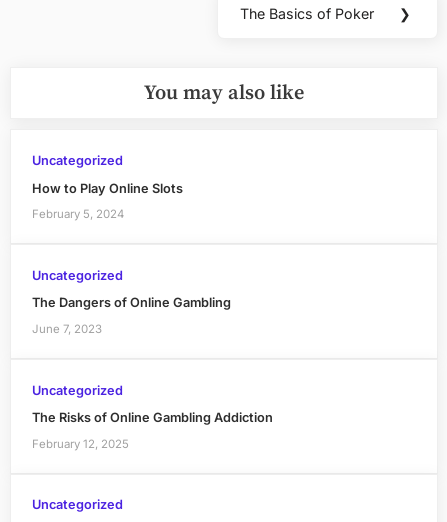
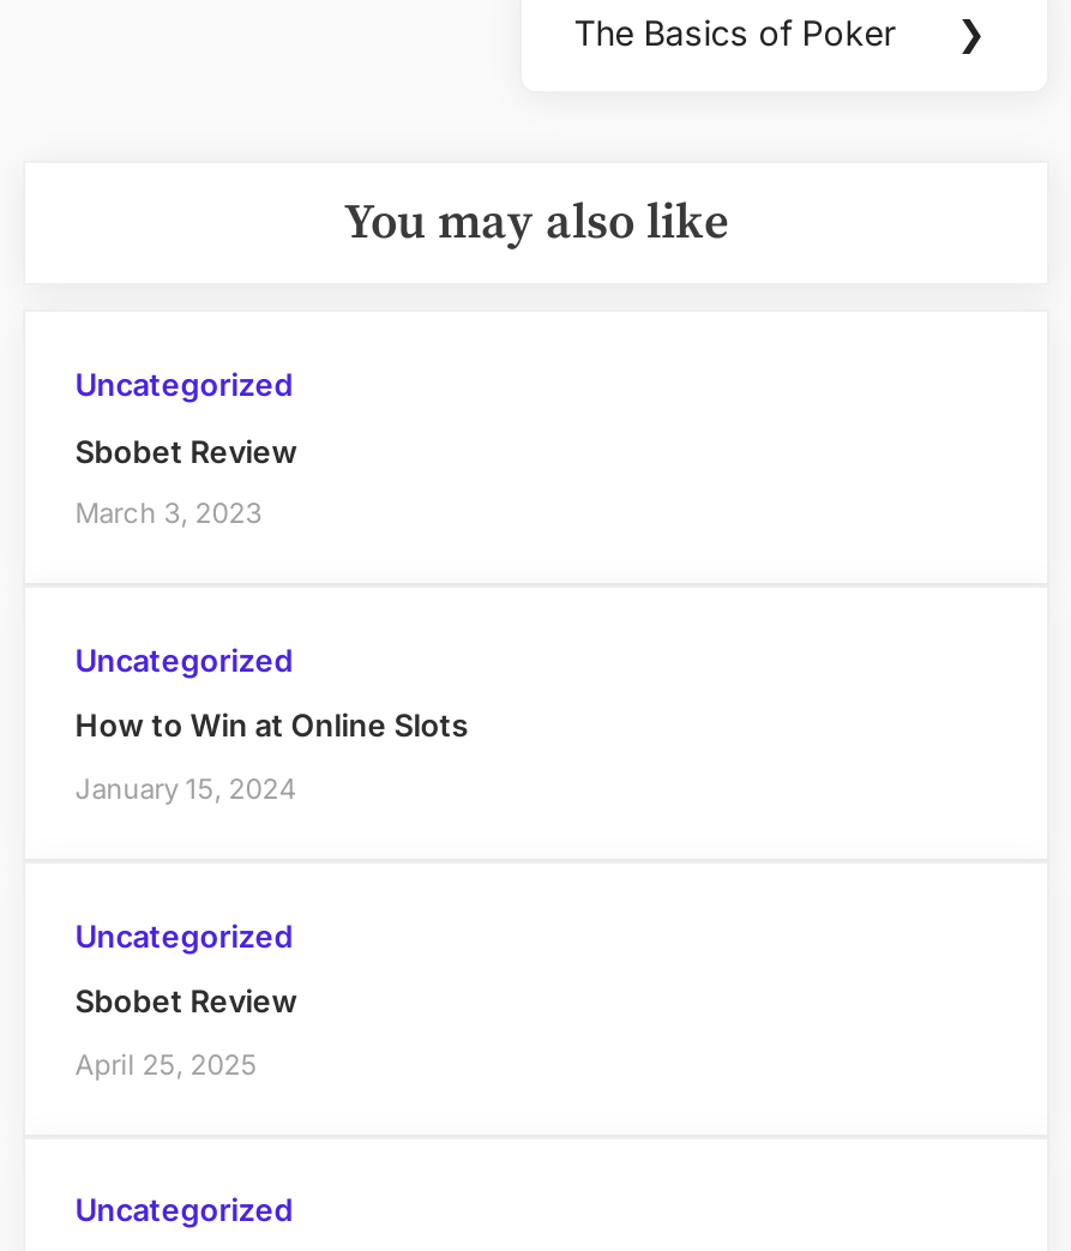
- How to Play Online Slots
+ Sbobet Review

- February 5, 2024
+ March 3, 2023

- The Dangers of Online Gambling
+ How to Win at Online Slots

- June 7, 2023
+ January 15, 2024

- The Risks of Online Gambling Addiction
+ Sbobet Review

- February 12, 2025
+ April 25, 2025
